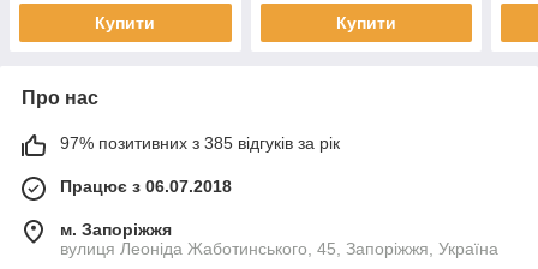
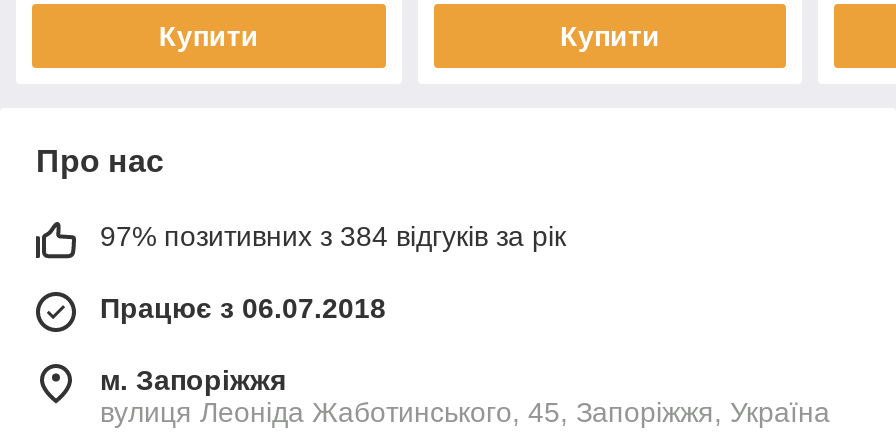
- 97% позитивних з 385 відгуків за рік
+ 97% позитивних з 384 відгуків за рік
